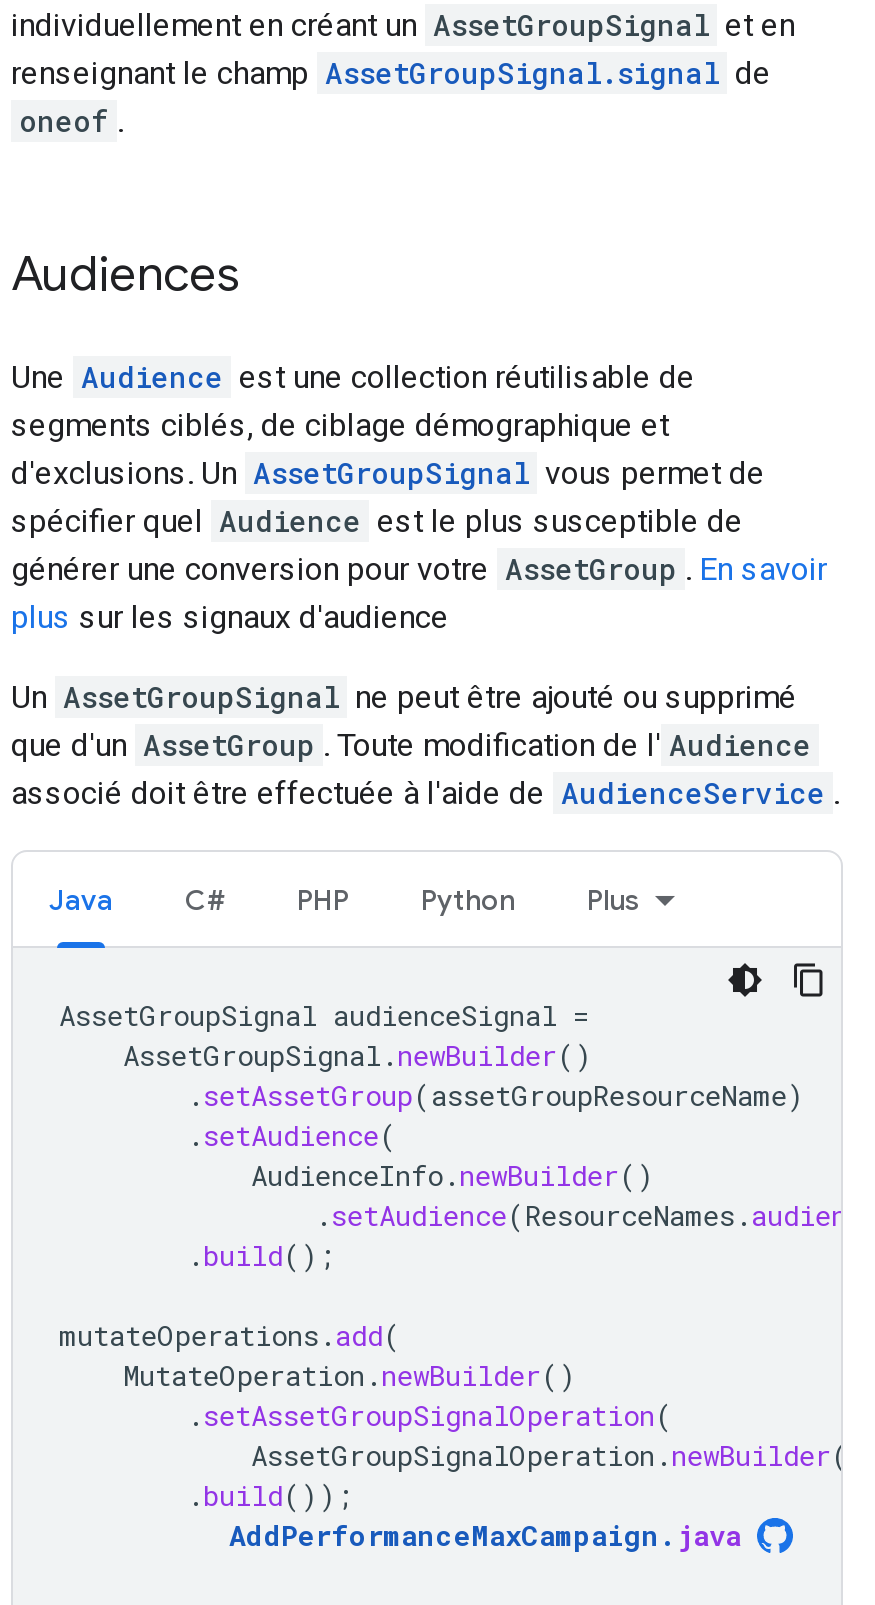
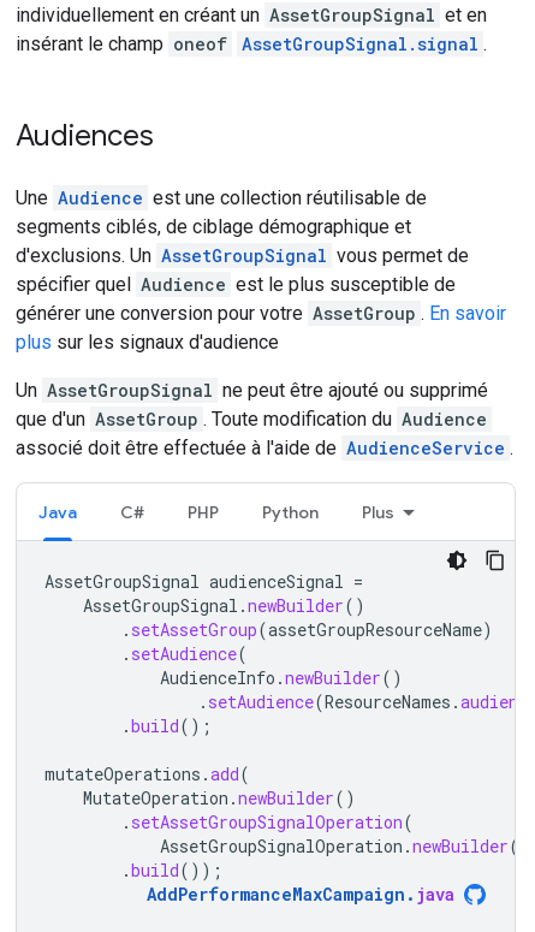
- renseignant le champ AssetGroupSignal.signal de
- oneof .
+ insérant le champ oneof
+ AssetGroupSignal.signal .

- que d'un AssetGroup . Toute modification de l' Audience
+ que d'un AssetGroup . Toute modification du Audience
